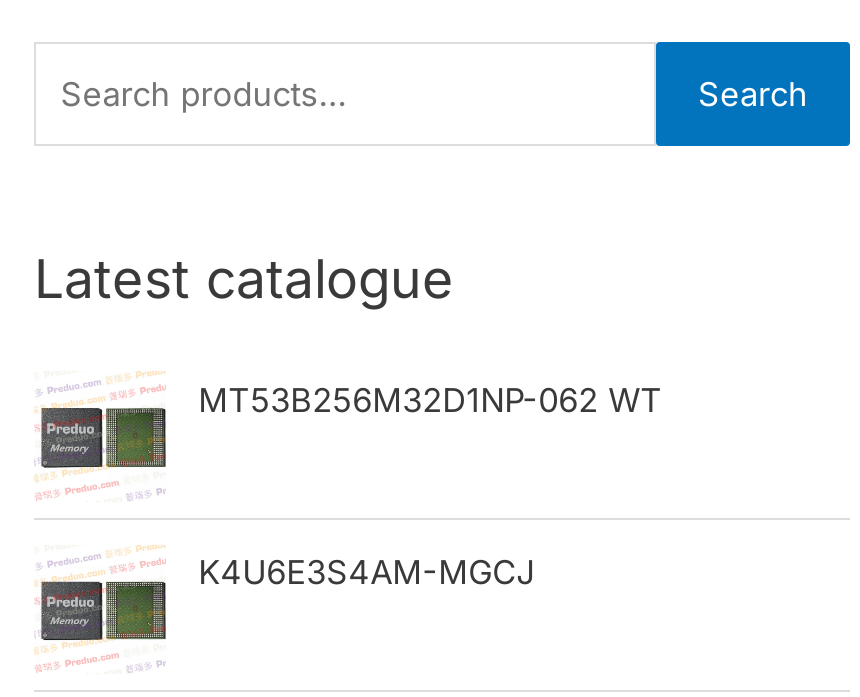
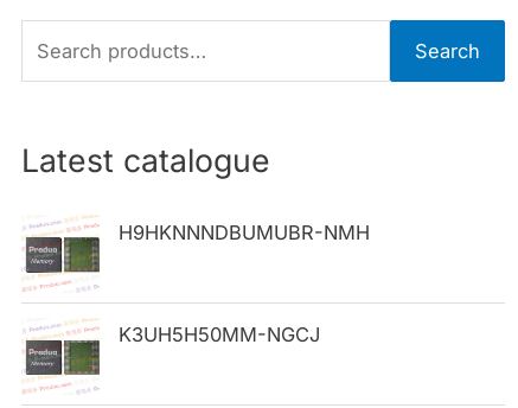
- MT53B256M32D1NP-062 WT
+ H9HKNNNDBUMUBR-NMH

- K4U6E3S4AM-MGCJ
+ K3UH5H50MM-NGCJ
